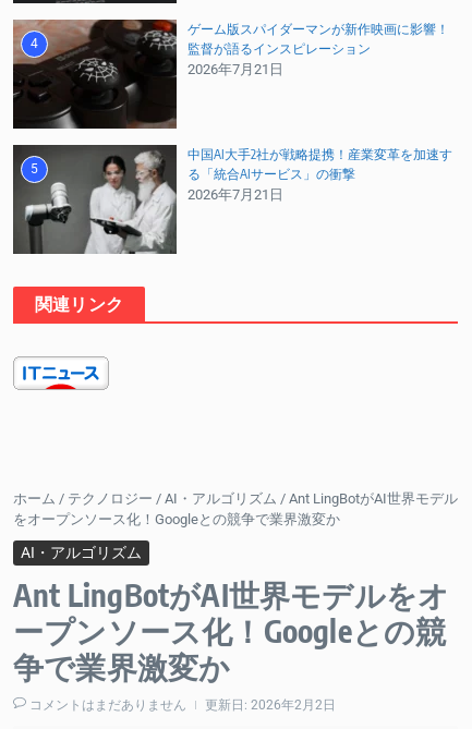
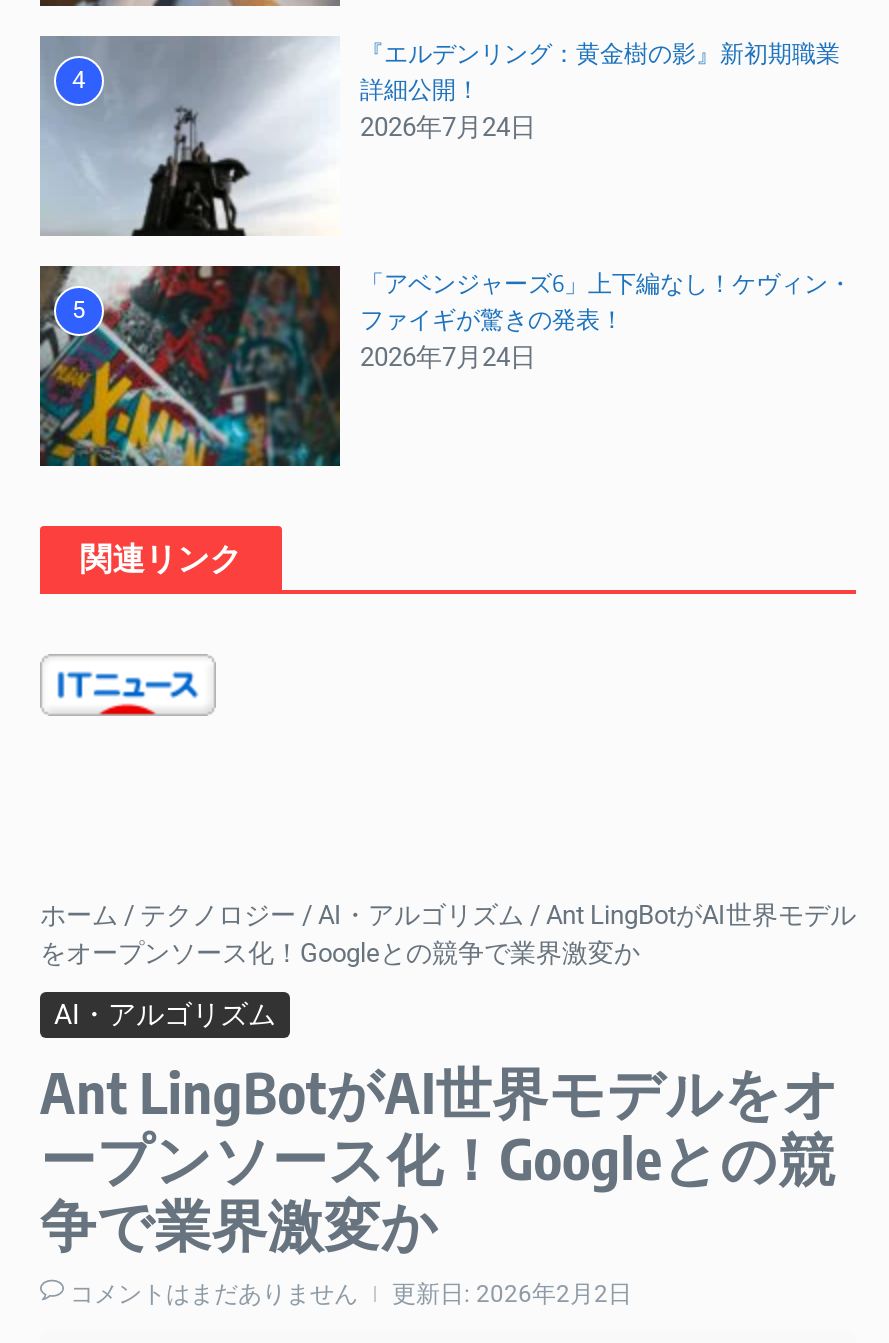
- [image]
- ゲーム版スパイダーマンが新作映画に影響！
- 監督が語るインスピレーション
- 2026年7月21日
+ [image]
+ 『エルデンリング：黄金樹の影』新初期職業
+ 詳細公開！
+ 2026年7月24日

- [image]
- 中国AI大手2社が戦略提携！産業変革を加速す
- る「統合AIサービス」の衝撃
- 2026年7月21日
+ [image]
+ 「アベンジャーズ6」上下編なし！ケヴィン・
+ ファイギが驚きの発表！
+ 2026年7月24日
